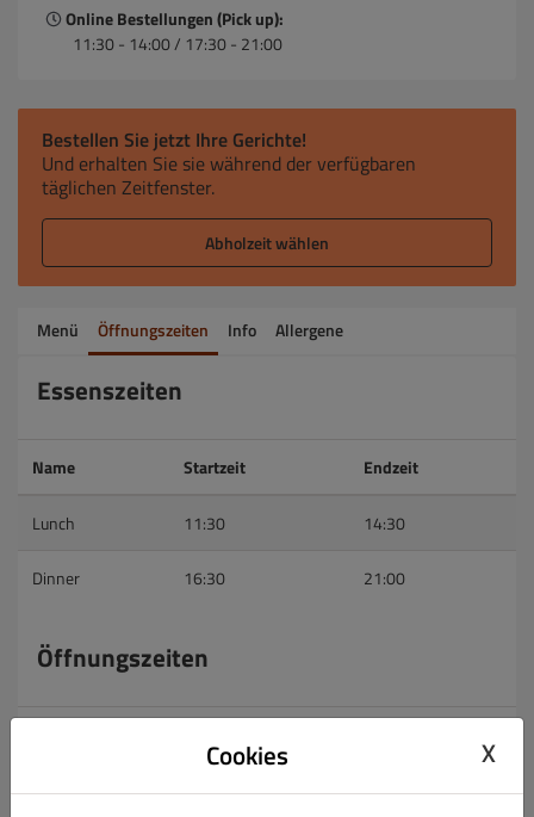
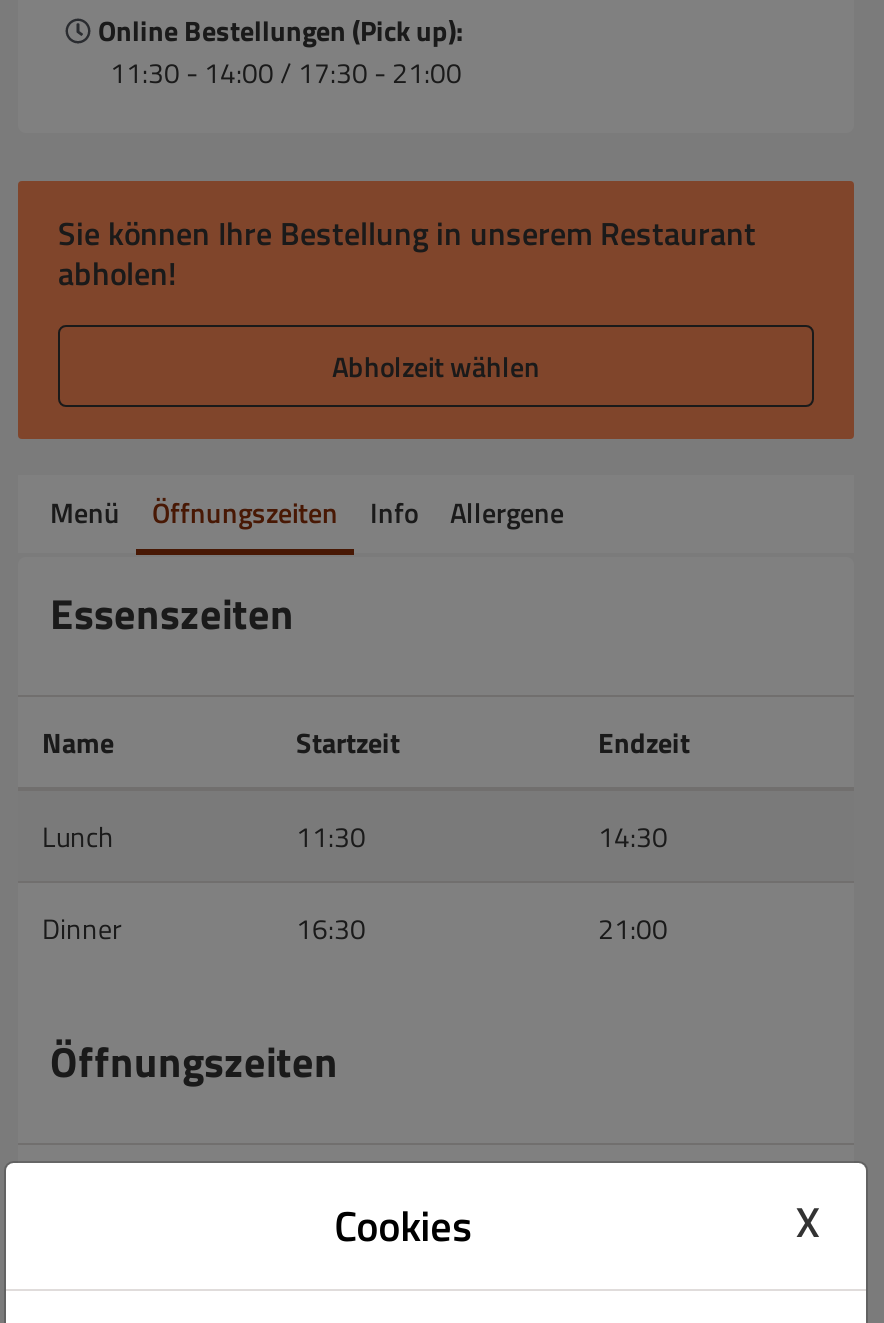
- Bestellen Sie jetzt Ihre Gerichte!
- Und erhalten Sie sie während der verfügbaren
- täglichen Zeitfenster.
+ Sie können Ihre Bestellung in unserem Restaurant
+ abholen!
